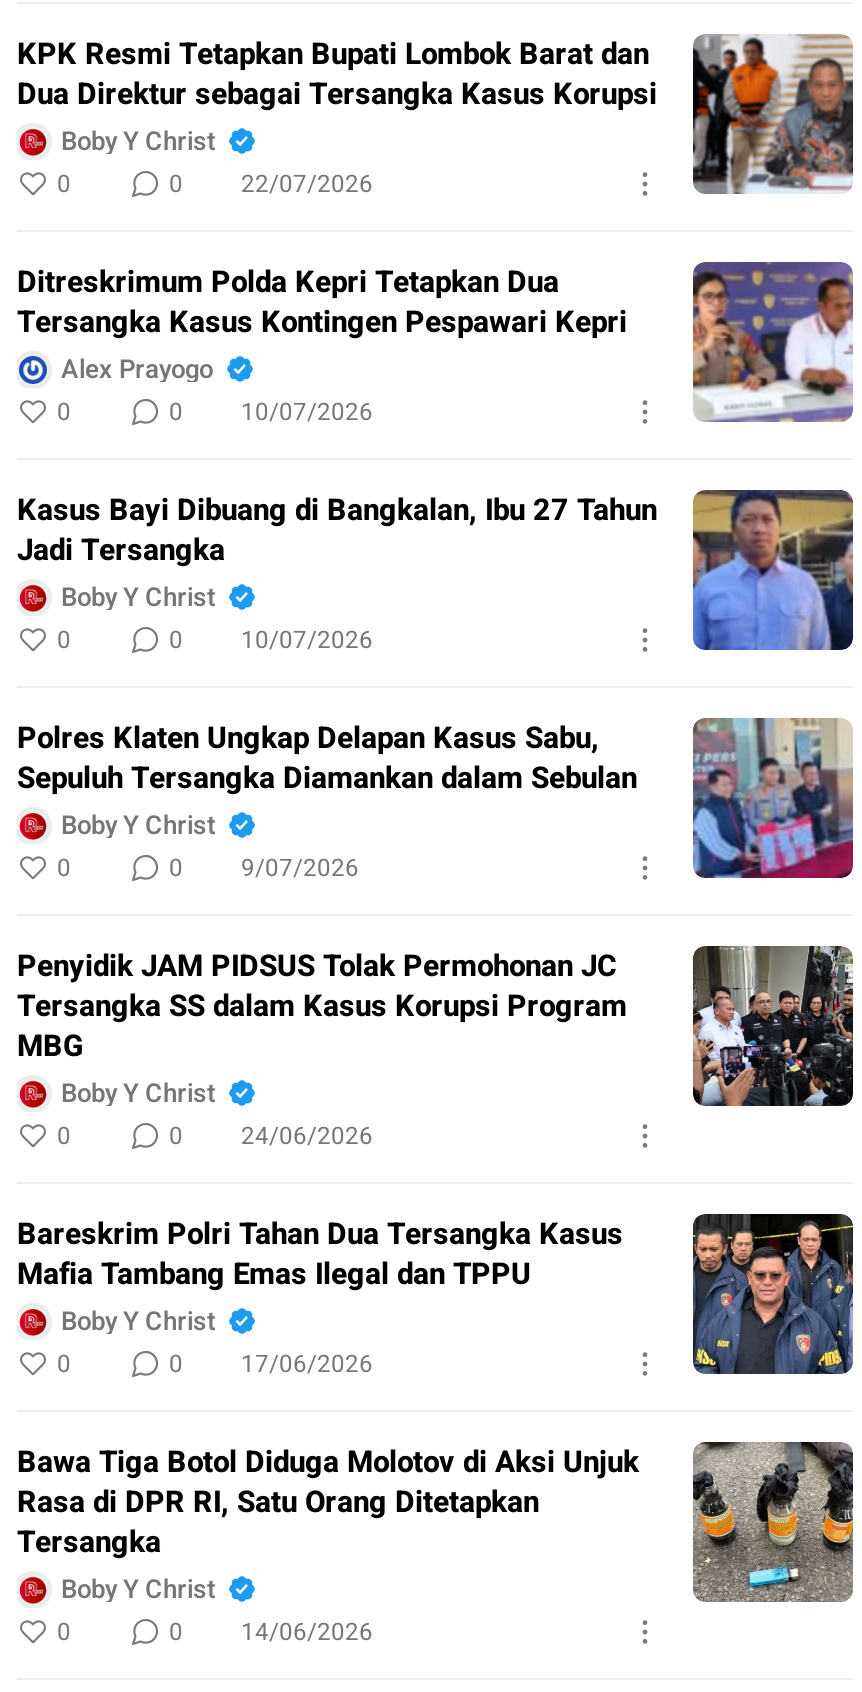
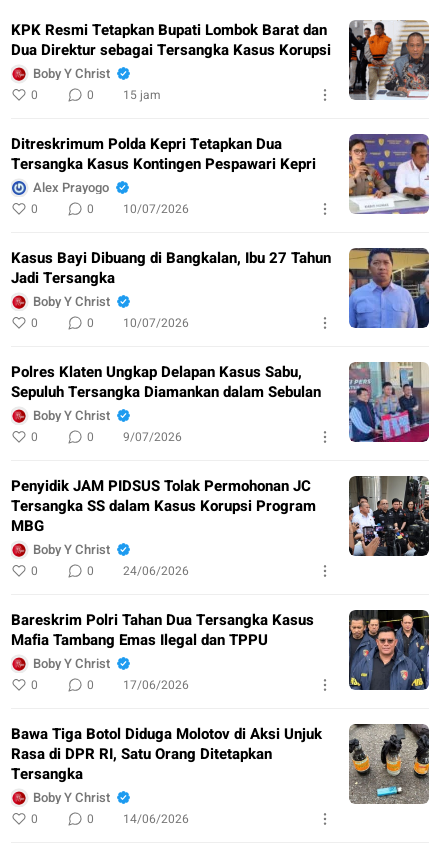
- 0 22/07/2026
+ 0 15 jam
